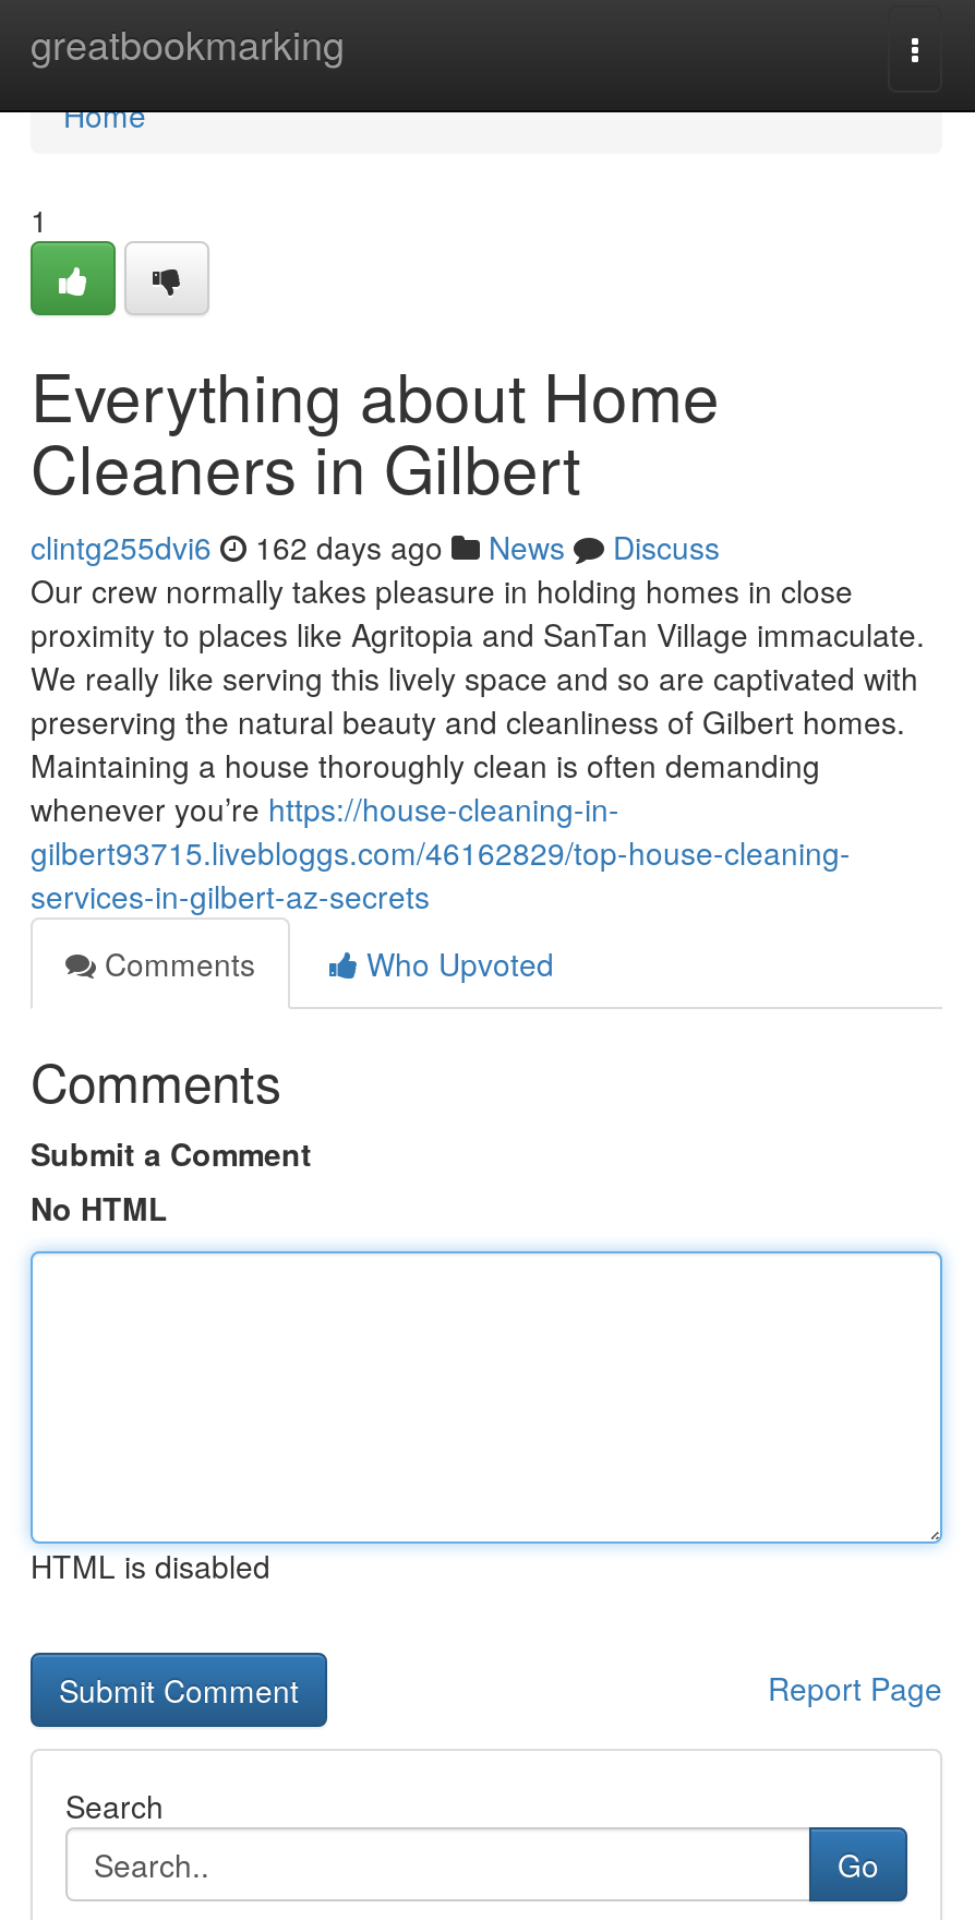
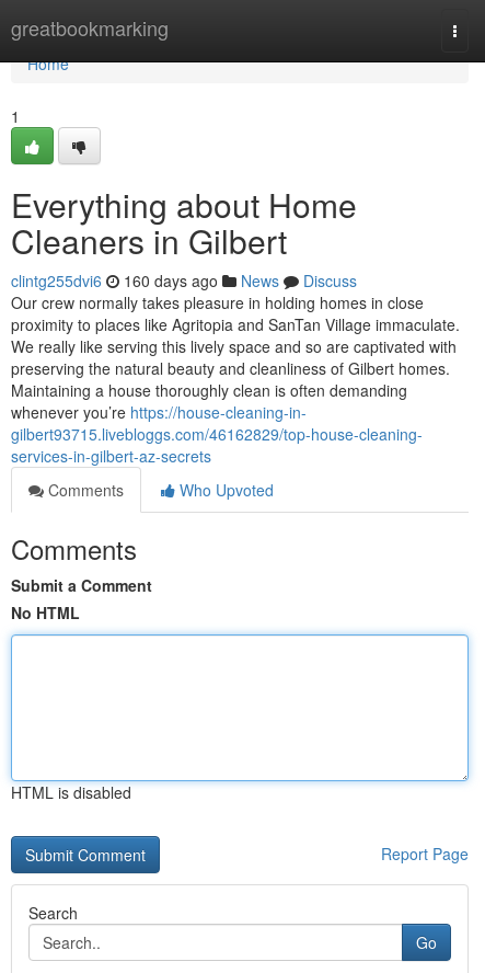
- clintg255dvi6 162 days ago News Discuss
+ clintg255dvi6 160 days ago News Discuss
